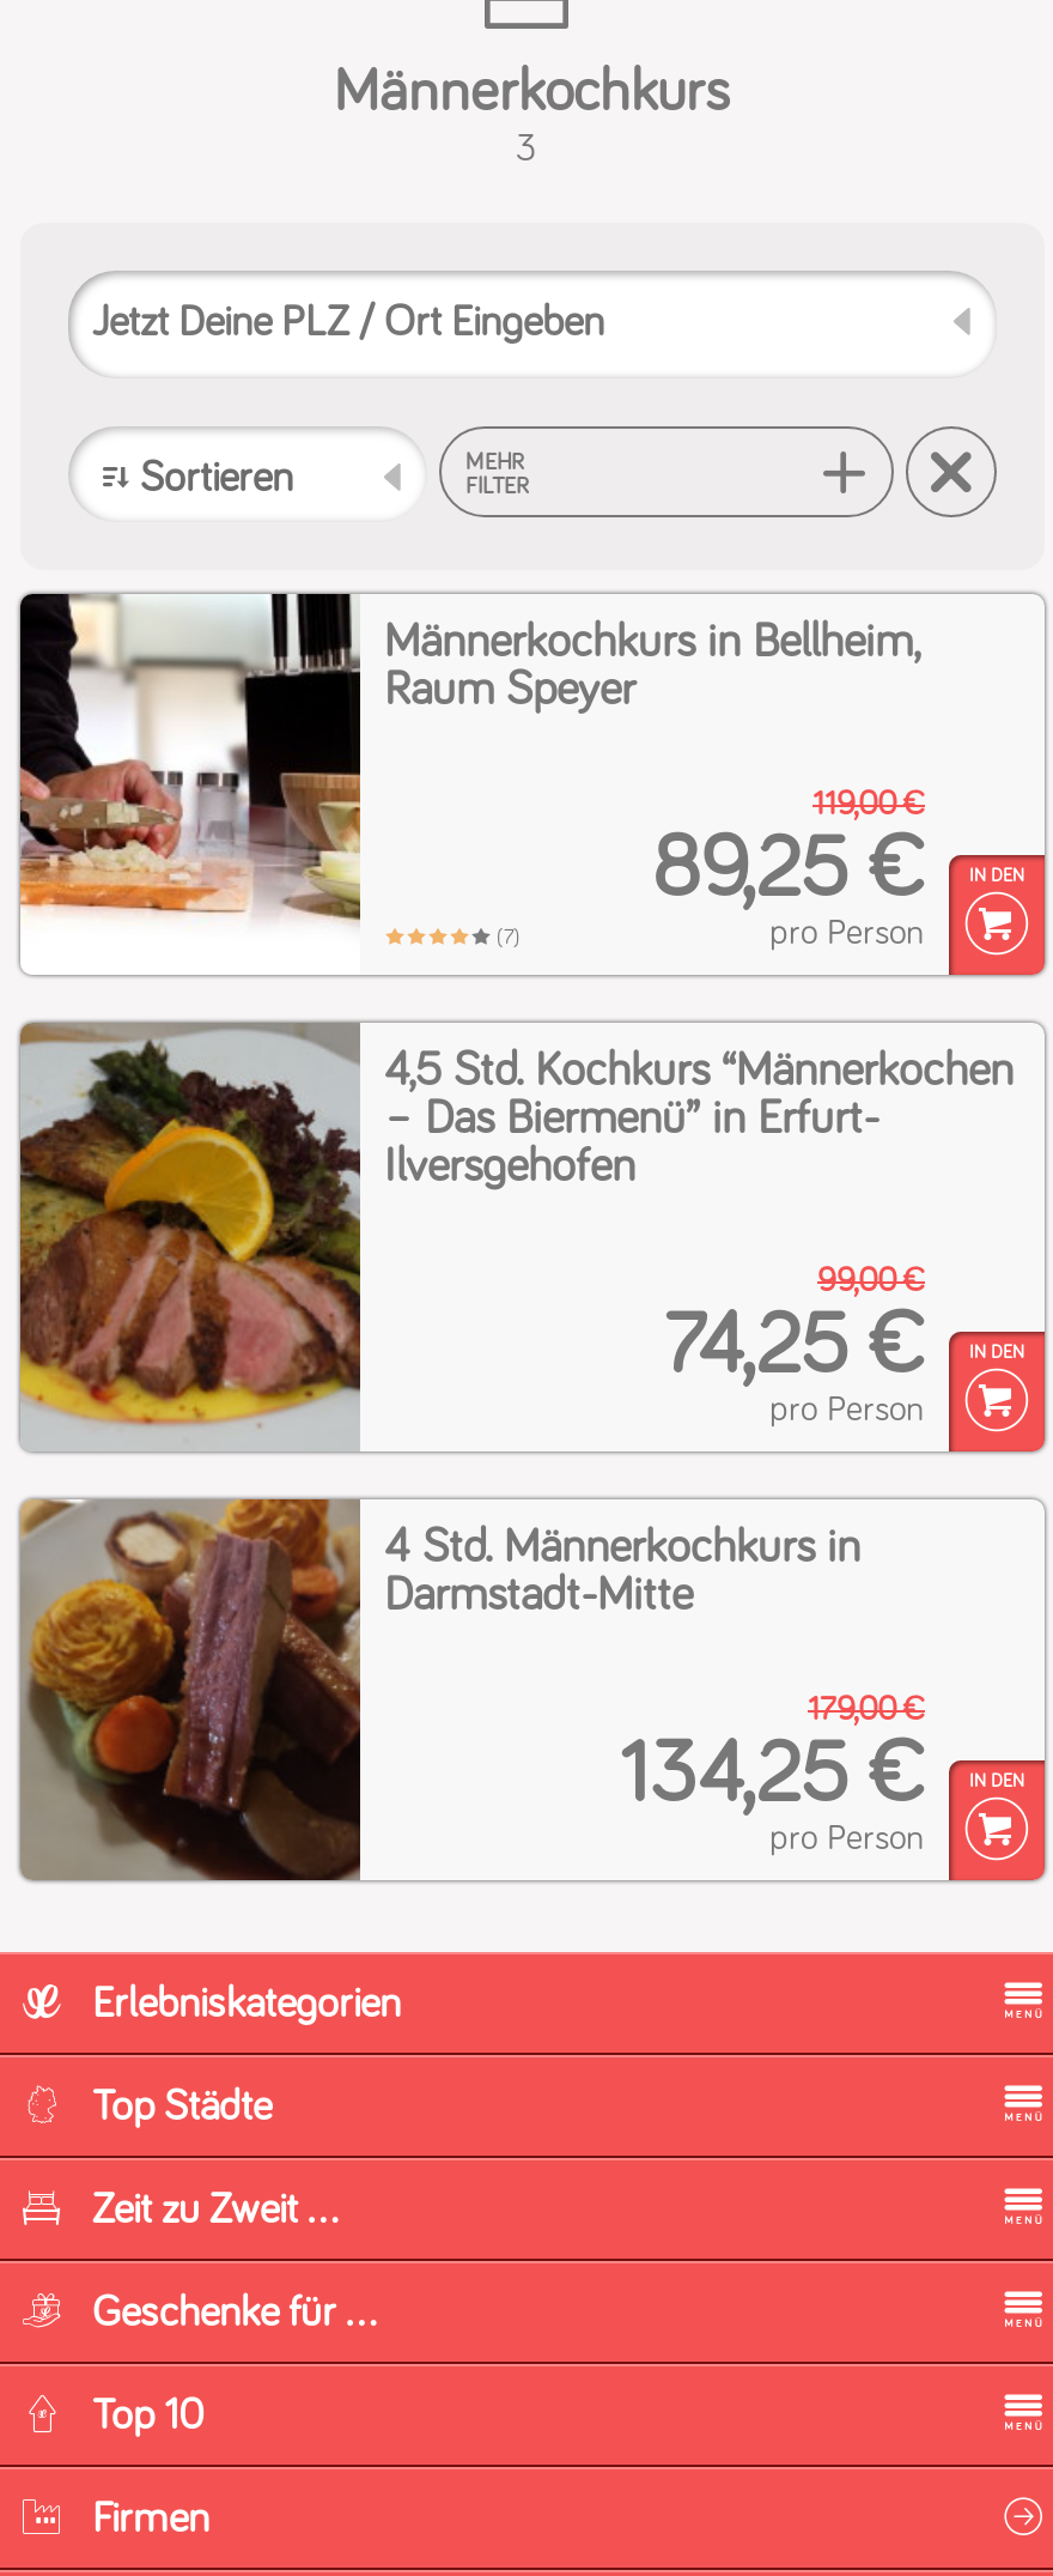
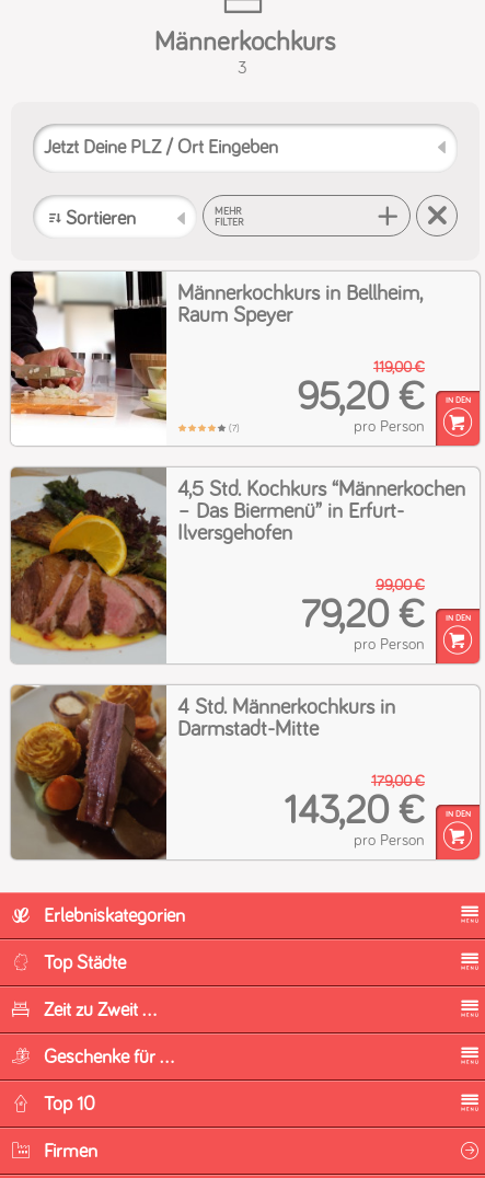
- 89,25 €
+ 95,20 €

- 74,25 €
+ 79,20 €

- 134,25 €
+ 143,20 €
